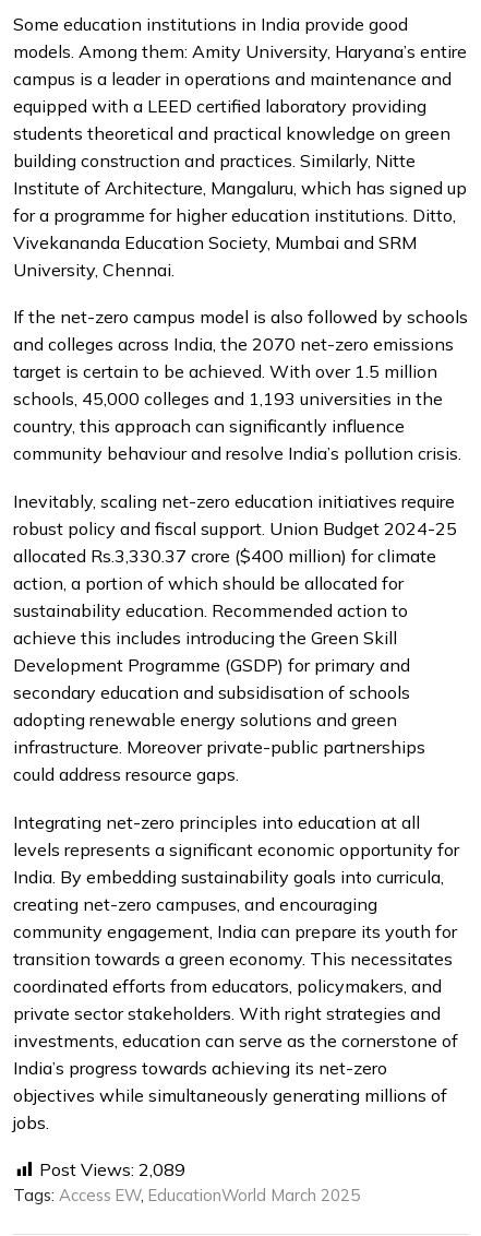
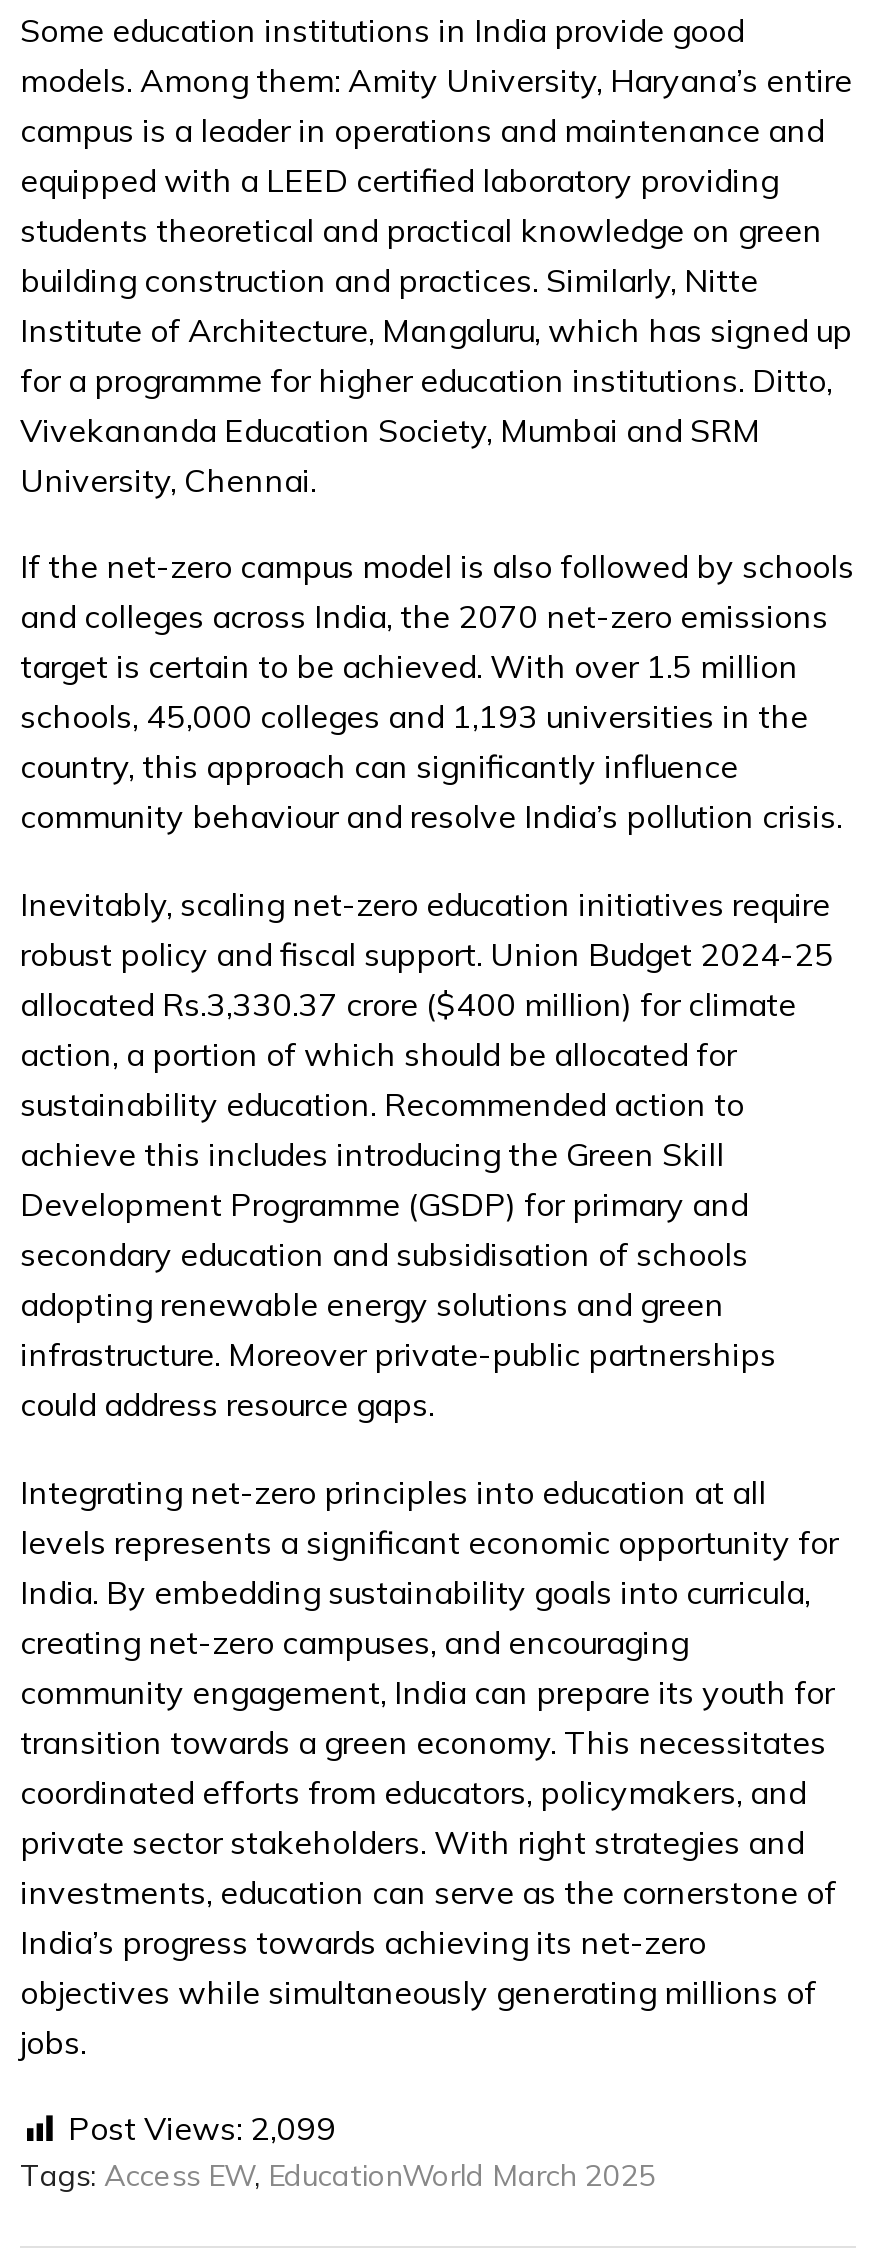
- Post Views: 2,089
+ Post Views: 2,099
